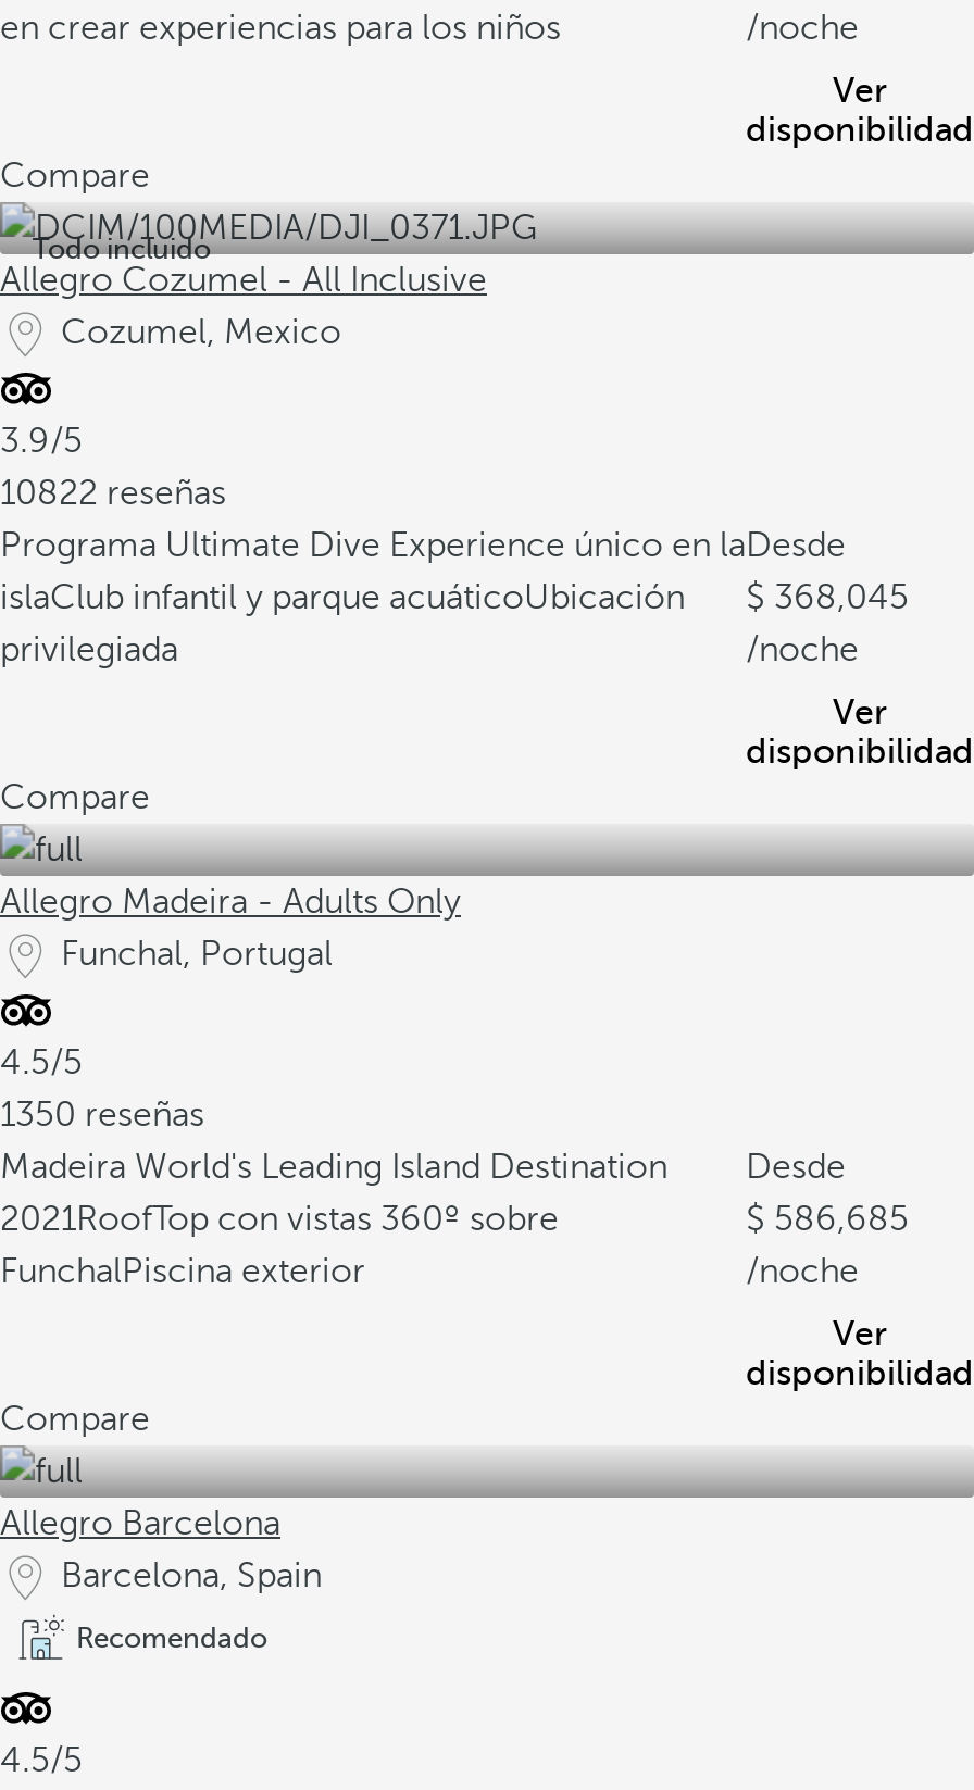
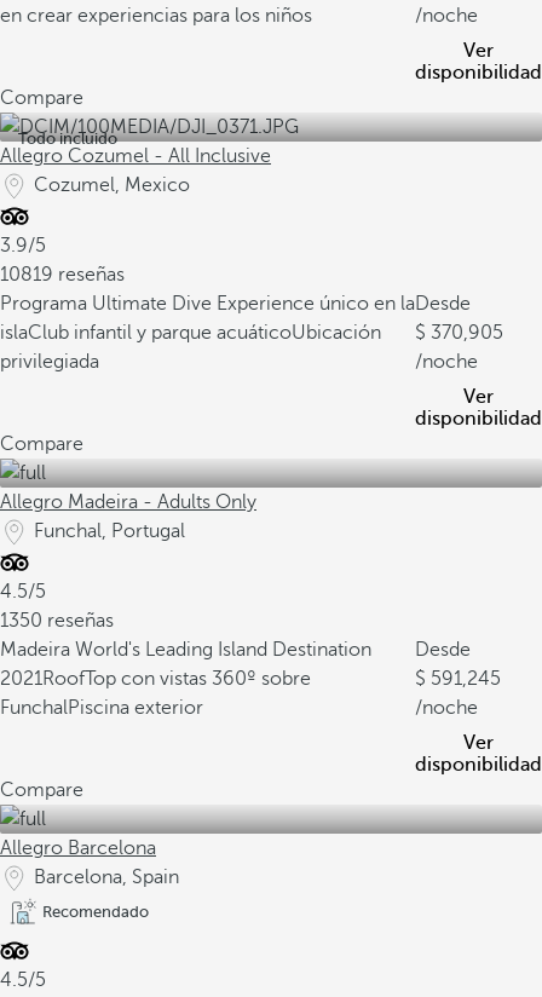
- 10822 reseñas
+ 10819 reseñas

- 368,045
+ 370,905

- 586,685
+ 591,245
